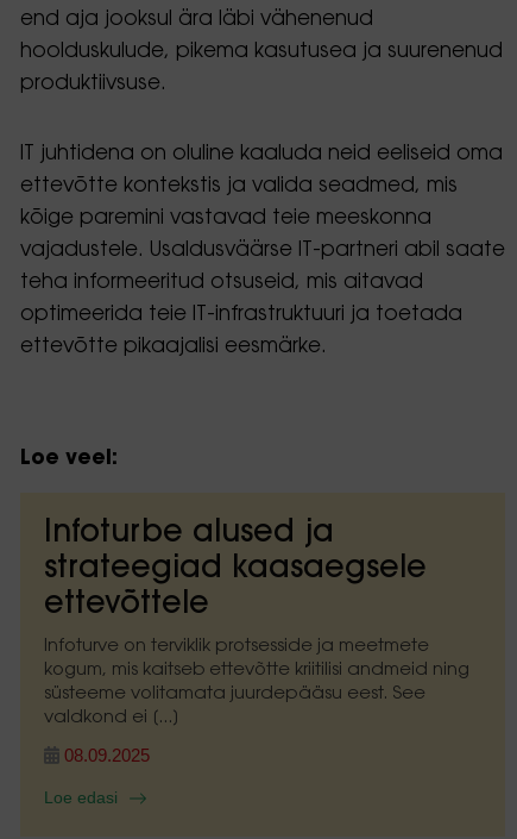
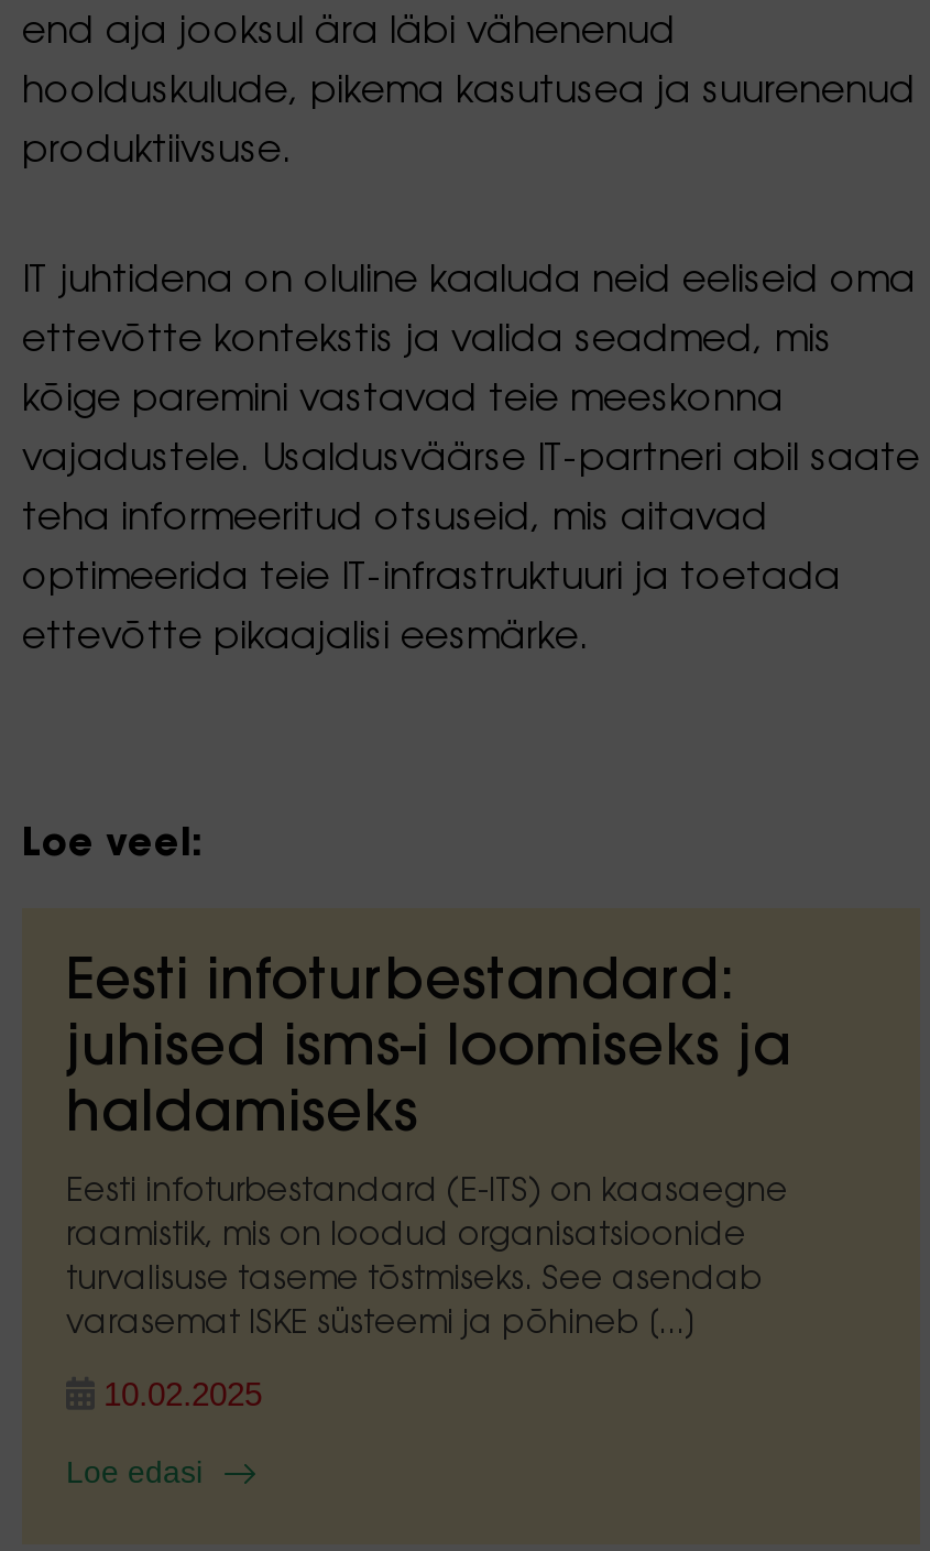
- Infoturbe alused ja
- strateegiad kaasaegsele
- ettevõttele
+ Eesti infoturbestandard:
+ juhised isms-i loomiseks ja
+ haldamiseks

- Infoturve on terviklik protsesside ja meetmete
- kogum, mis kaitseb ettevõtte kriitilisi andmeid ning
- süsteeme volitamata juurdepääsu eest. See
- valdkond ei [...]
+ Eesti infoturbestandard (E-ITS) on kaasaegne
+ raamistik, mis on loodud organisatsioonide
+ turvalisuse taseme tõstmiseks. See asendab
+ varasemat ISKE süsteemi ja põhineb [...]

- 08.09.2025
+ 10.02.2025
